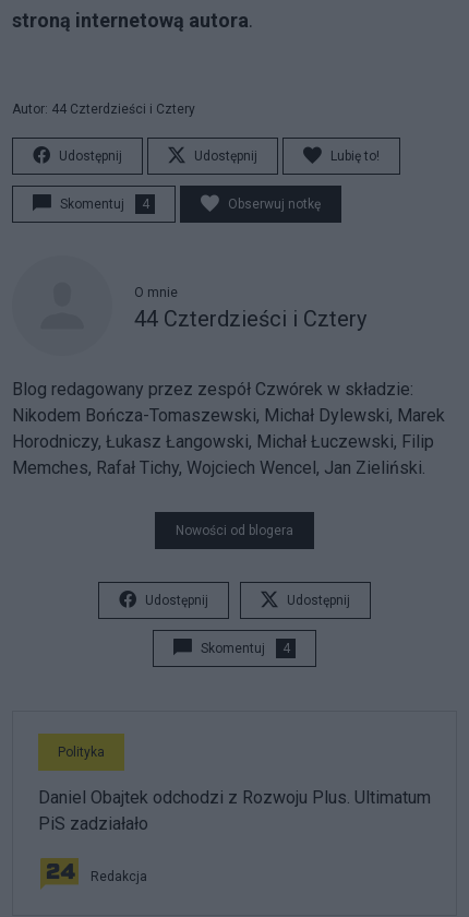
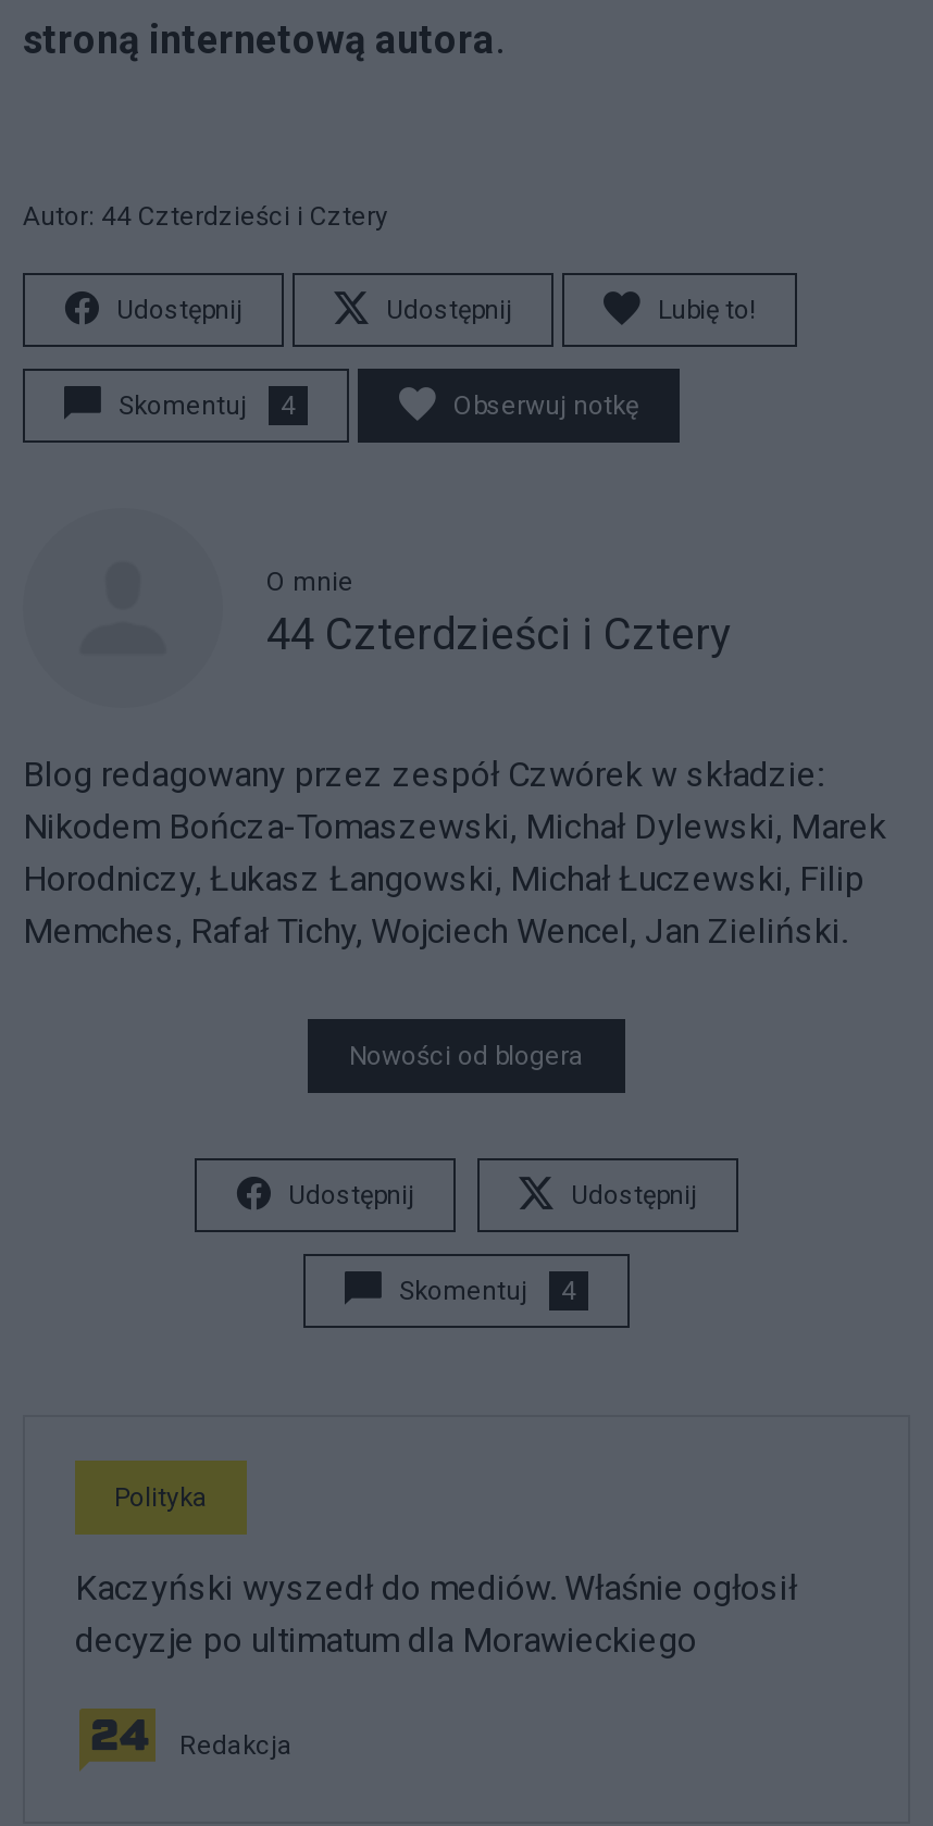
- Daniel Obajtek odchodzi z Rozwoju Plus. Ultimatum
- PiS zadziałało
+ Kaczyński wyszedł do mediów. Właśnie ogłosił
+ decyzje po ultimatum dla Morawieckiego
